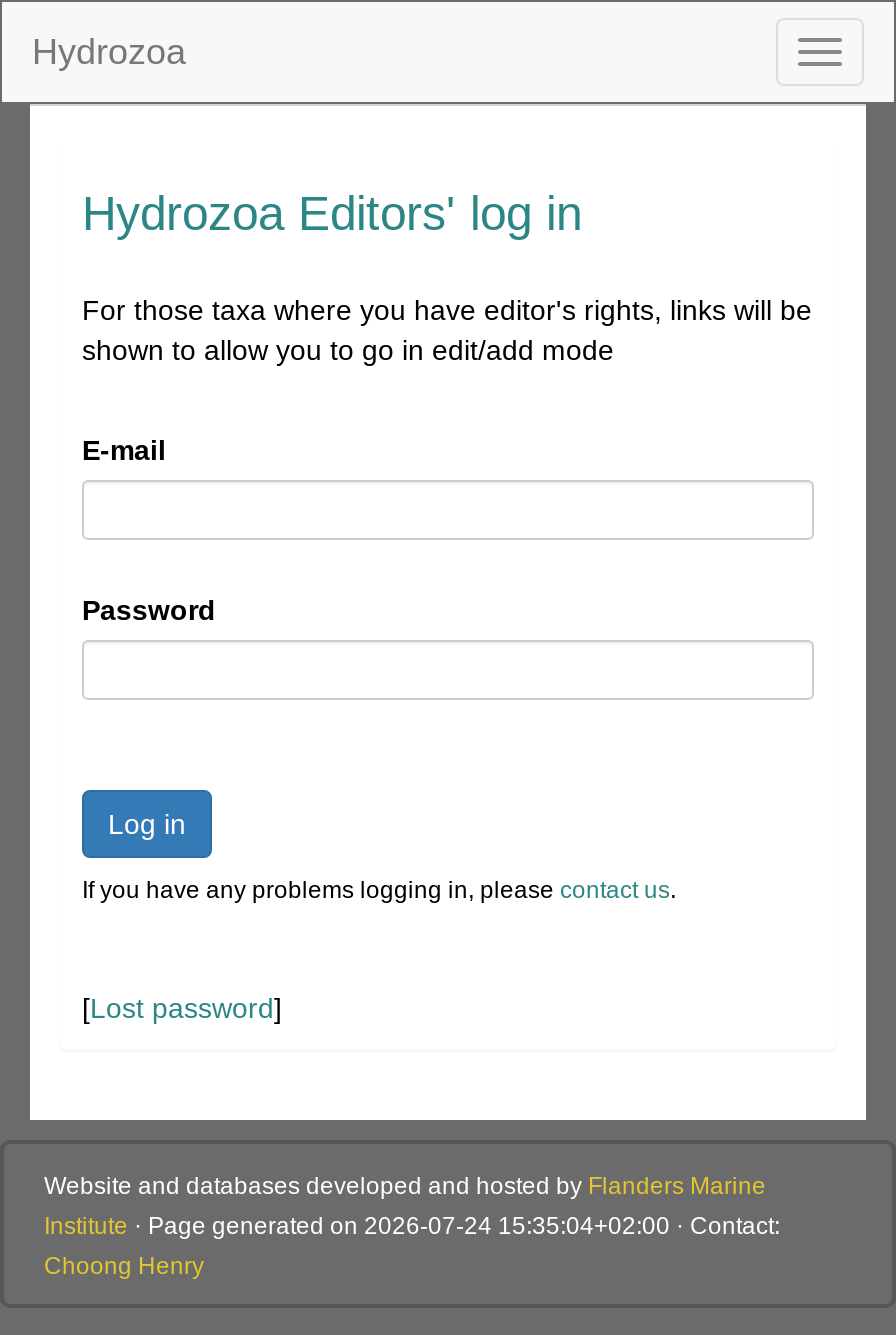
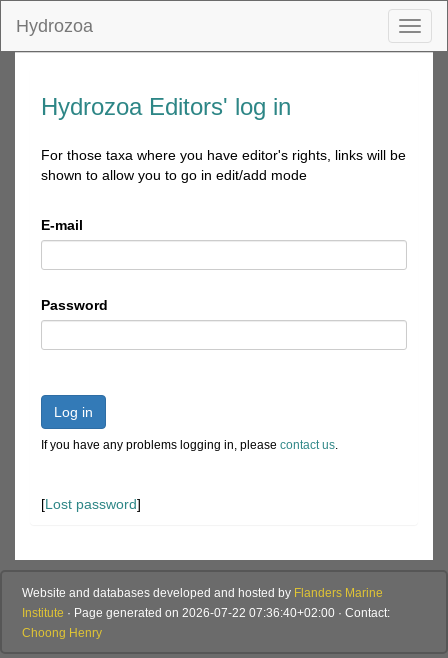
- Institute · Page generated on 2026-07-24 15:35:04+02:00 · Contact:
+ Institute · Page generated on 2026-07-22 07:36:40+02:00 · Contact:
